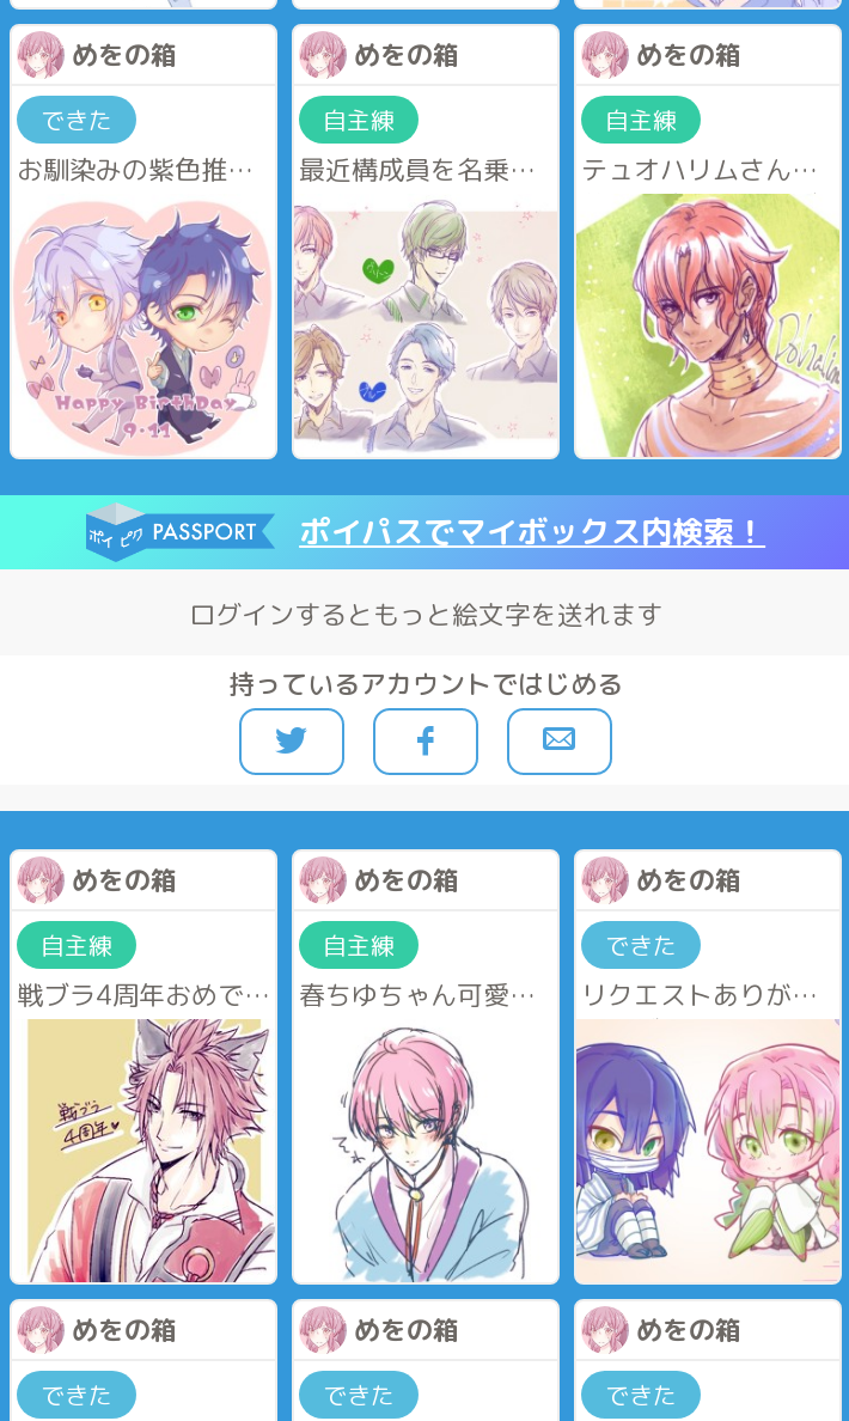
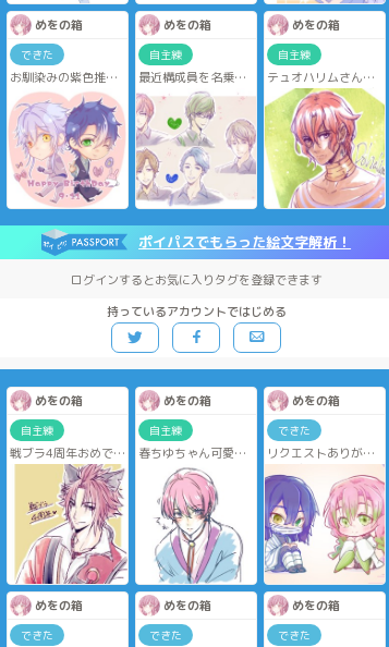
- ポイパスでマイボックス内検索！
+ ポイパスでもらった絵文字解析！

- ログインするともっと絵文字を送れます
+ ログインするとお気に入りタグを登録できます
